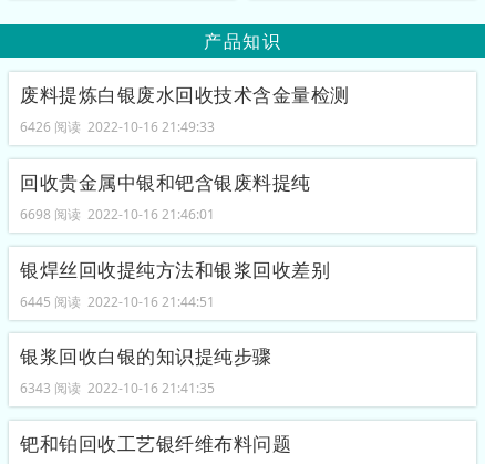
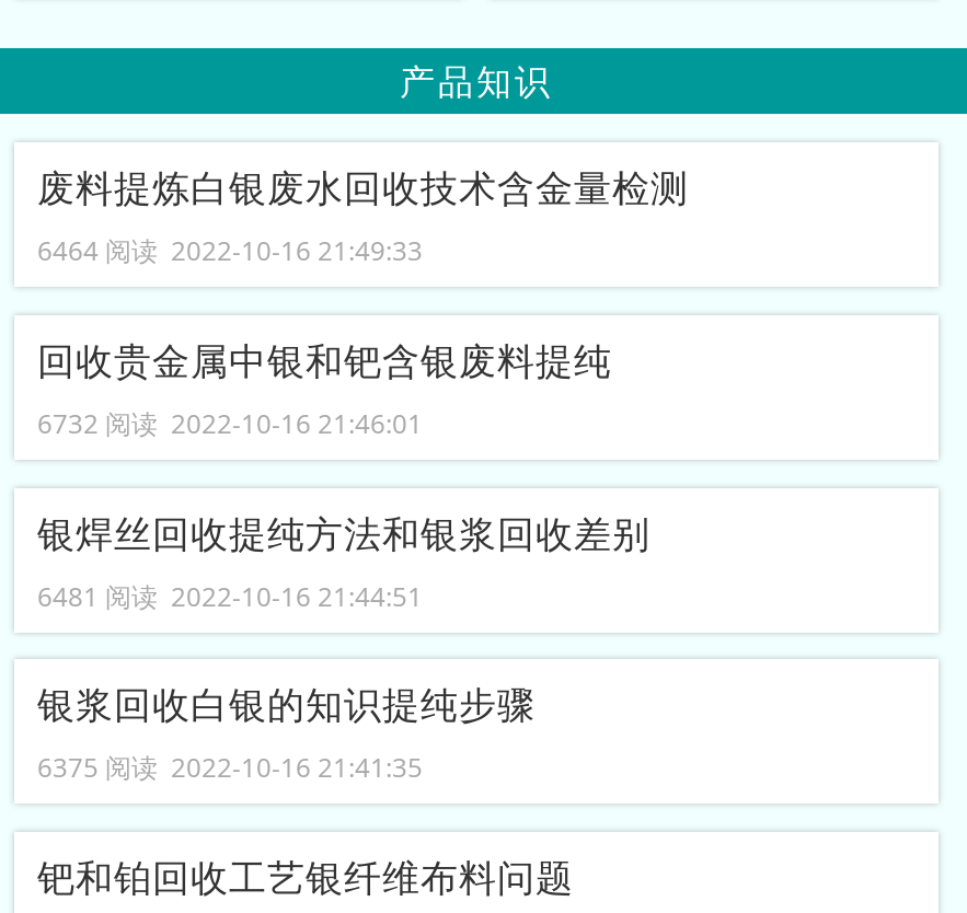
- 6426 阅读 2022-10-16 21:49:33
+ 6464 阅读 2022-10-16 21:49:33

- 6698 阅读 2022-10-16 21:46:01
+ 6732 阅读 2022-10-16 21:46:01

- 6445 阅读 2022-10-16 21:44:51
+ 6481 阅读 2022-10-16 21:44:51

- 6343 阅读 2022-10-16 21:41:35
+ 6375 阅读 2022-10-16 21:41:35
